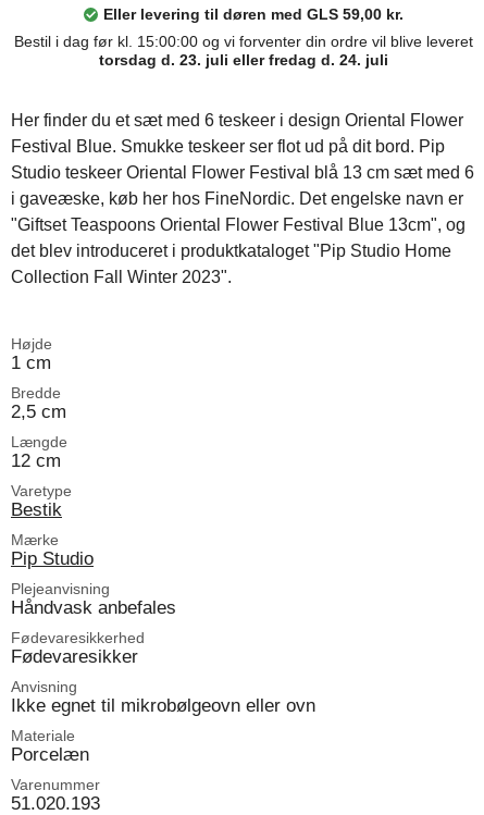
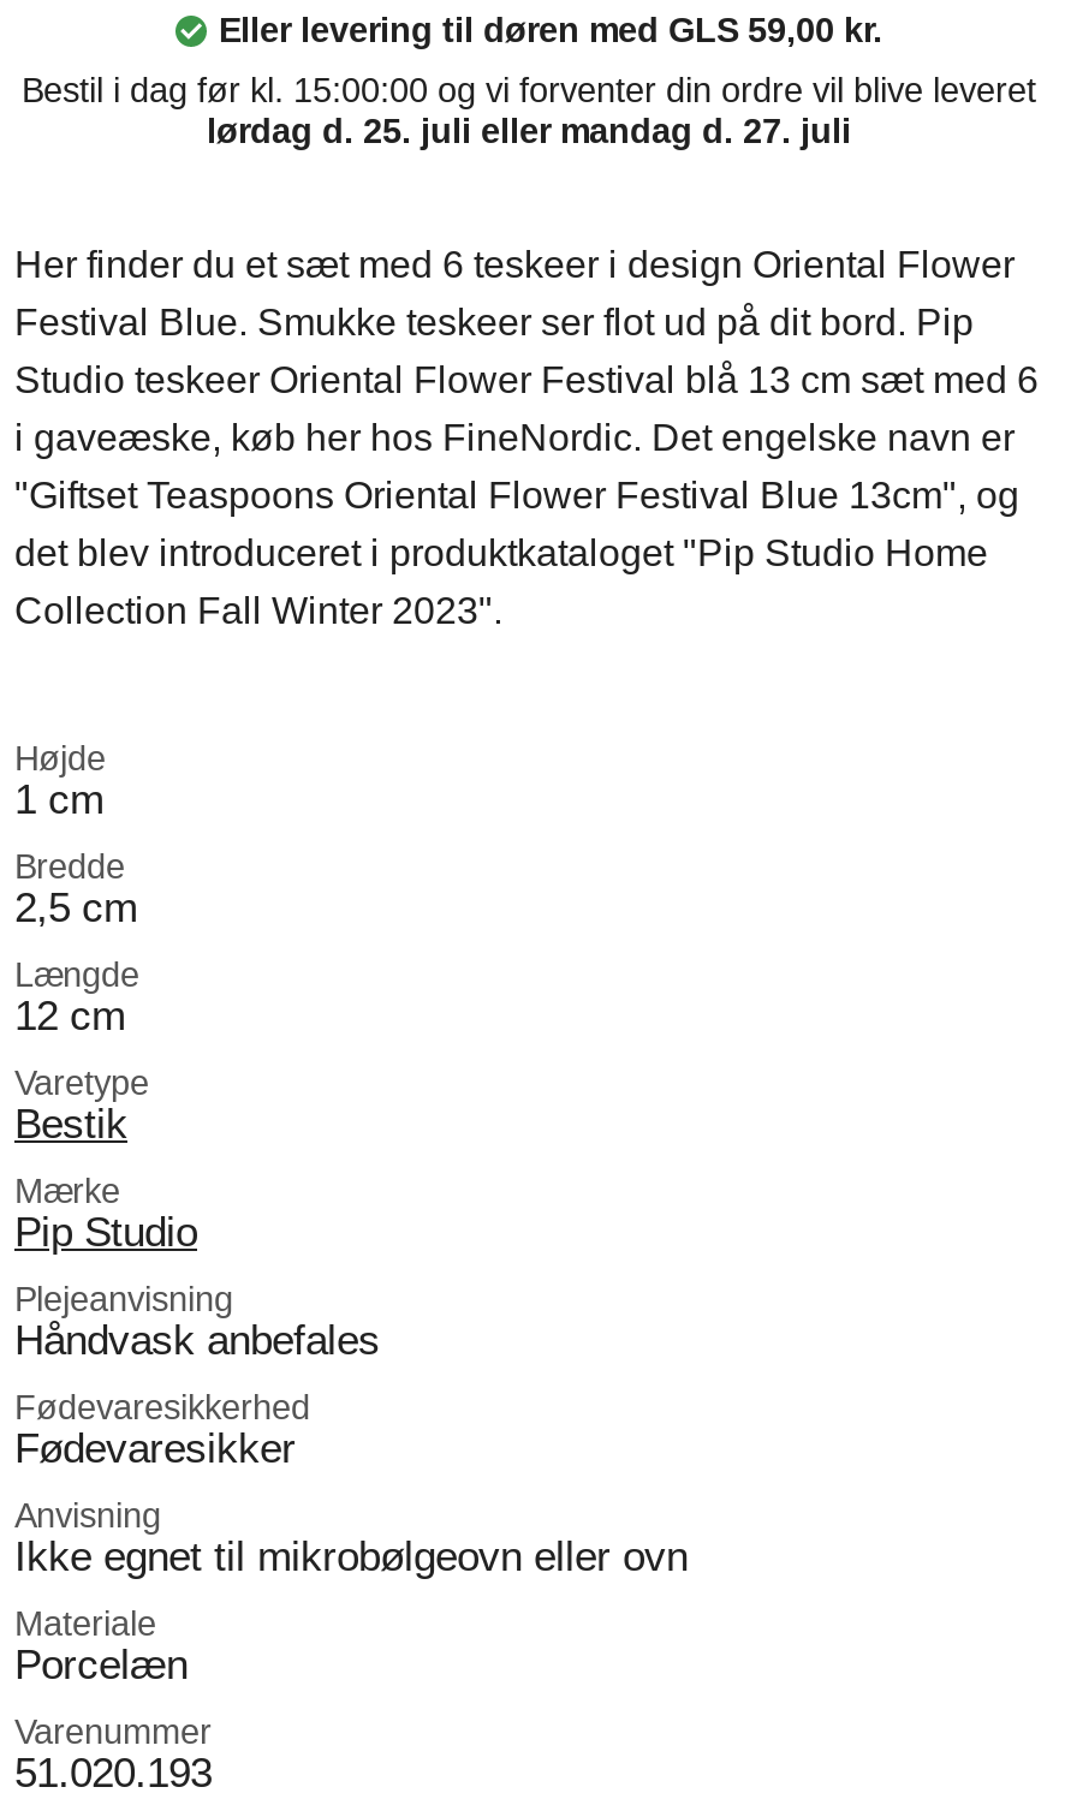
- torsdag d. 23. juli eller fredag d. 24. juli
+ lørdag d. 25. juli eller mandag d. 27. juli
